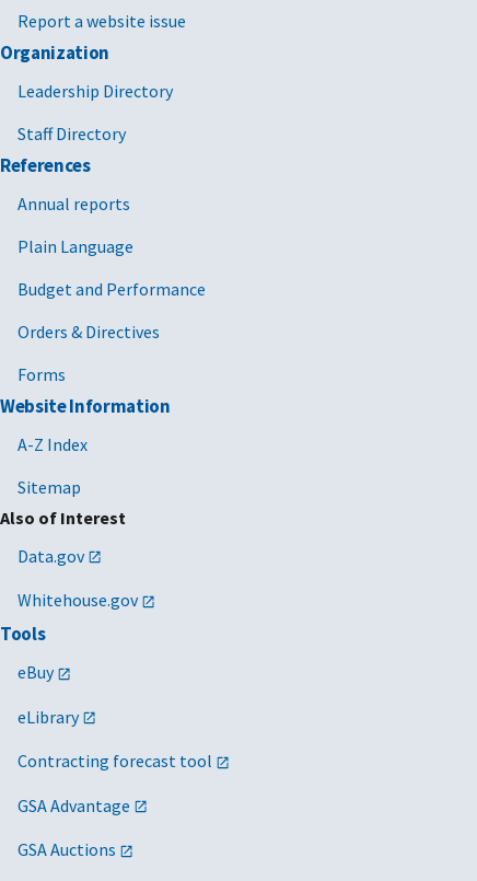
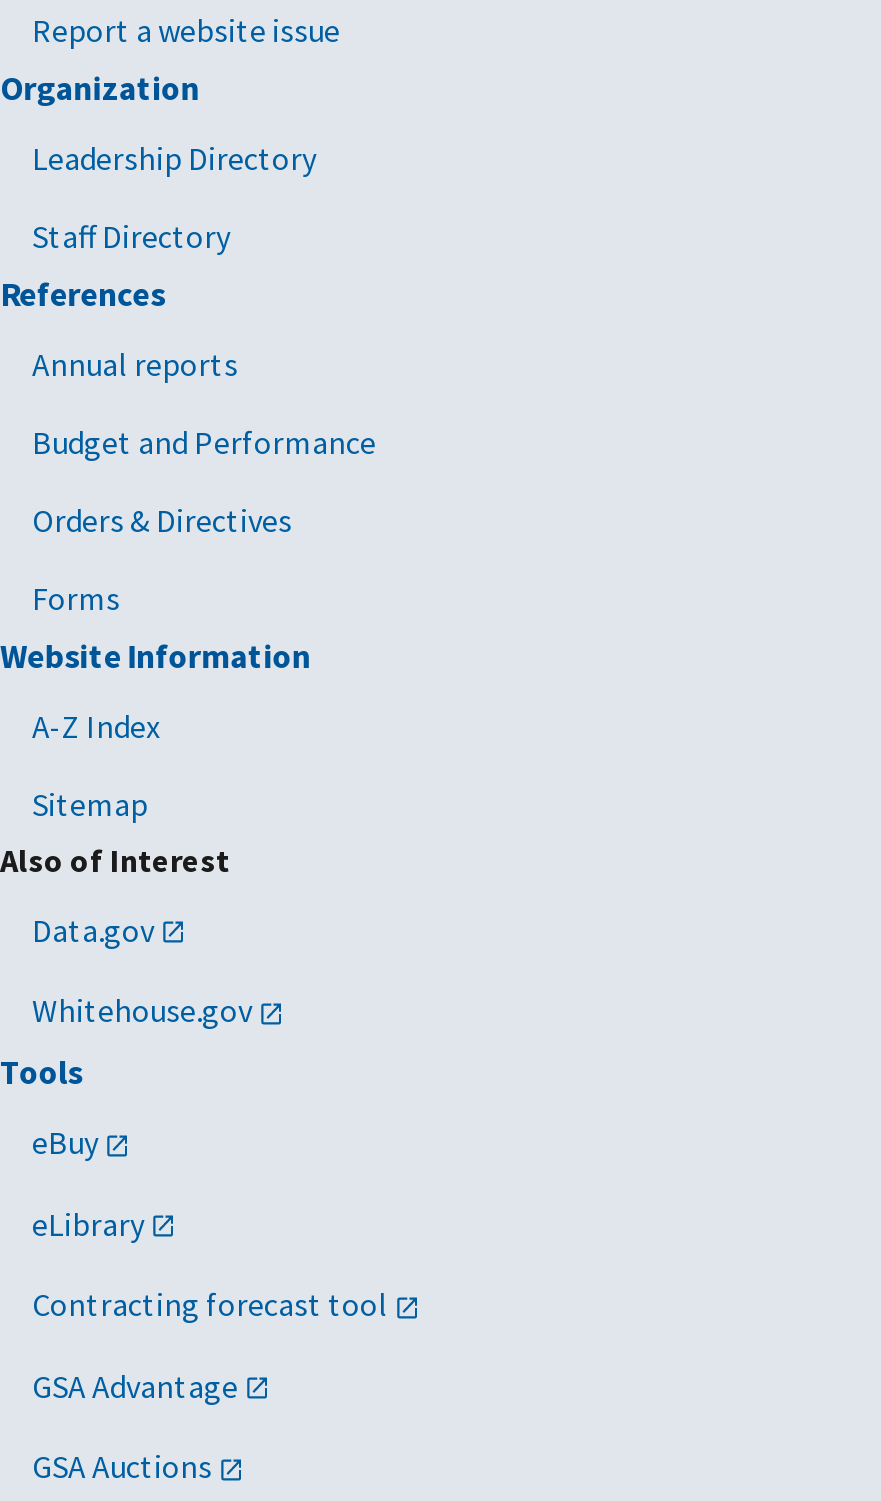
- Plain Language
